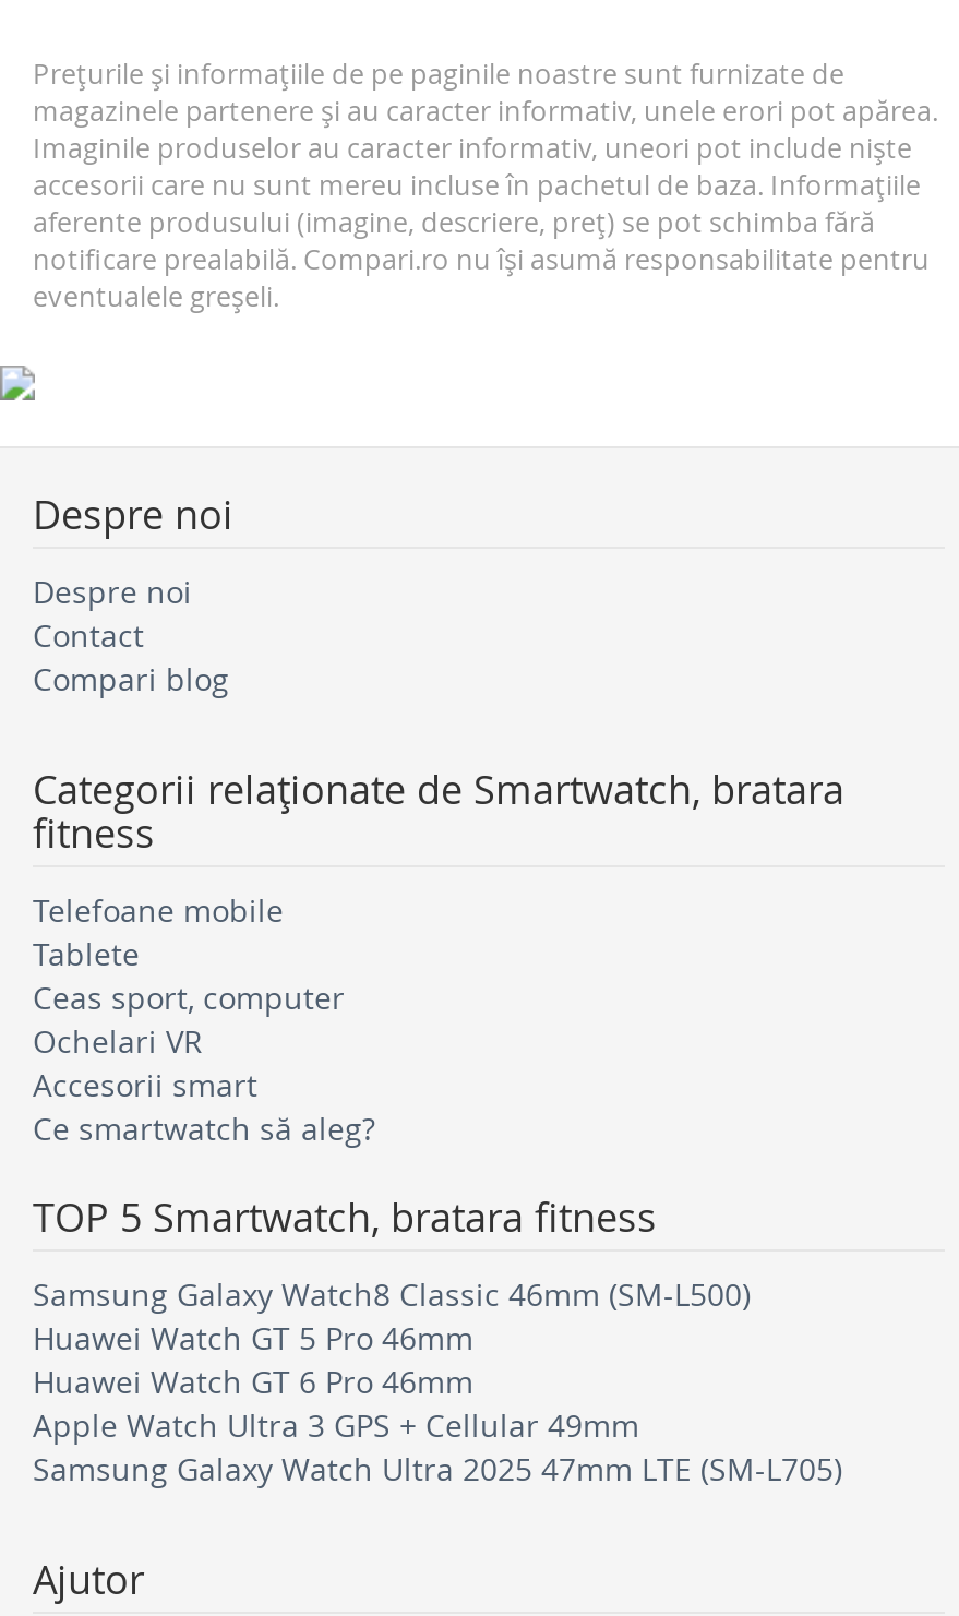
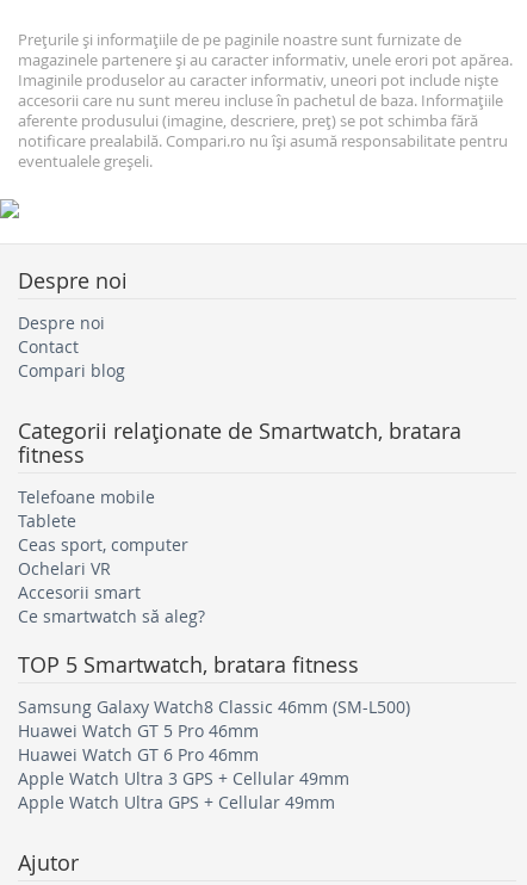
- Samsung Galaxy Watch Ultra 2025 47mm LTE (SM-L705)
+ Apple Watch Ultra GPS + Cellular 49mm
